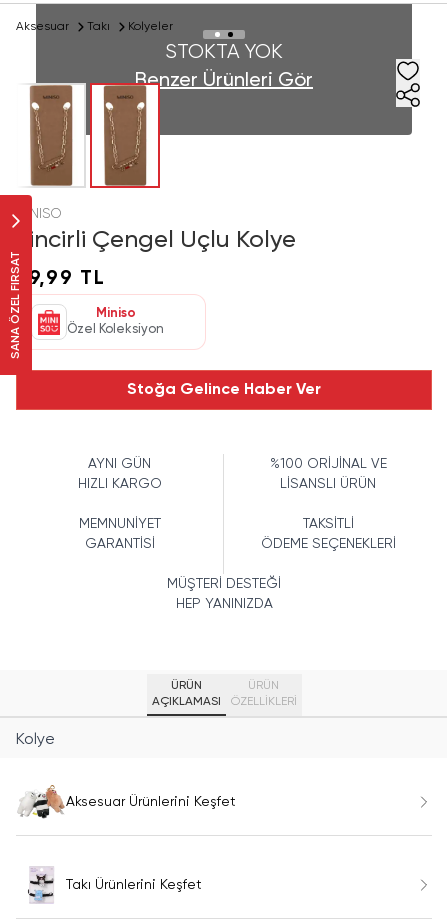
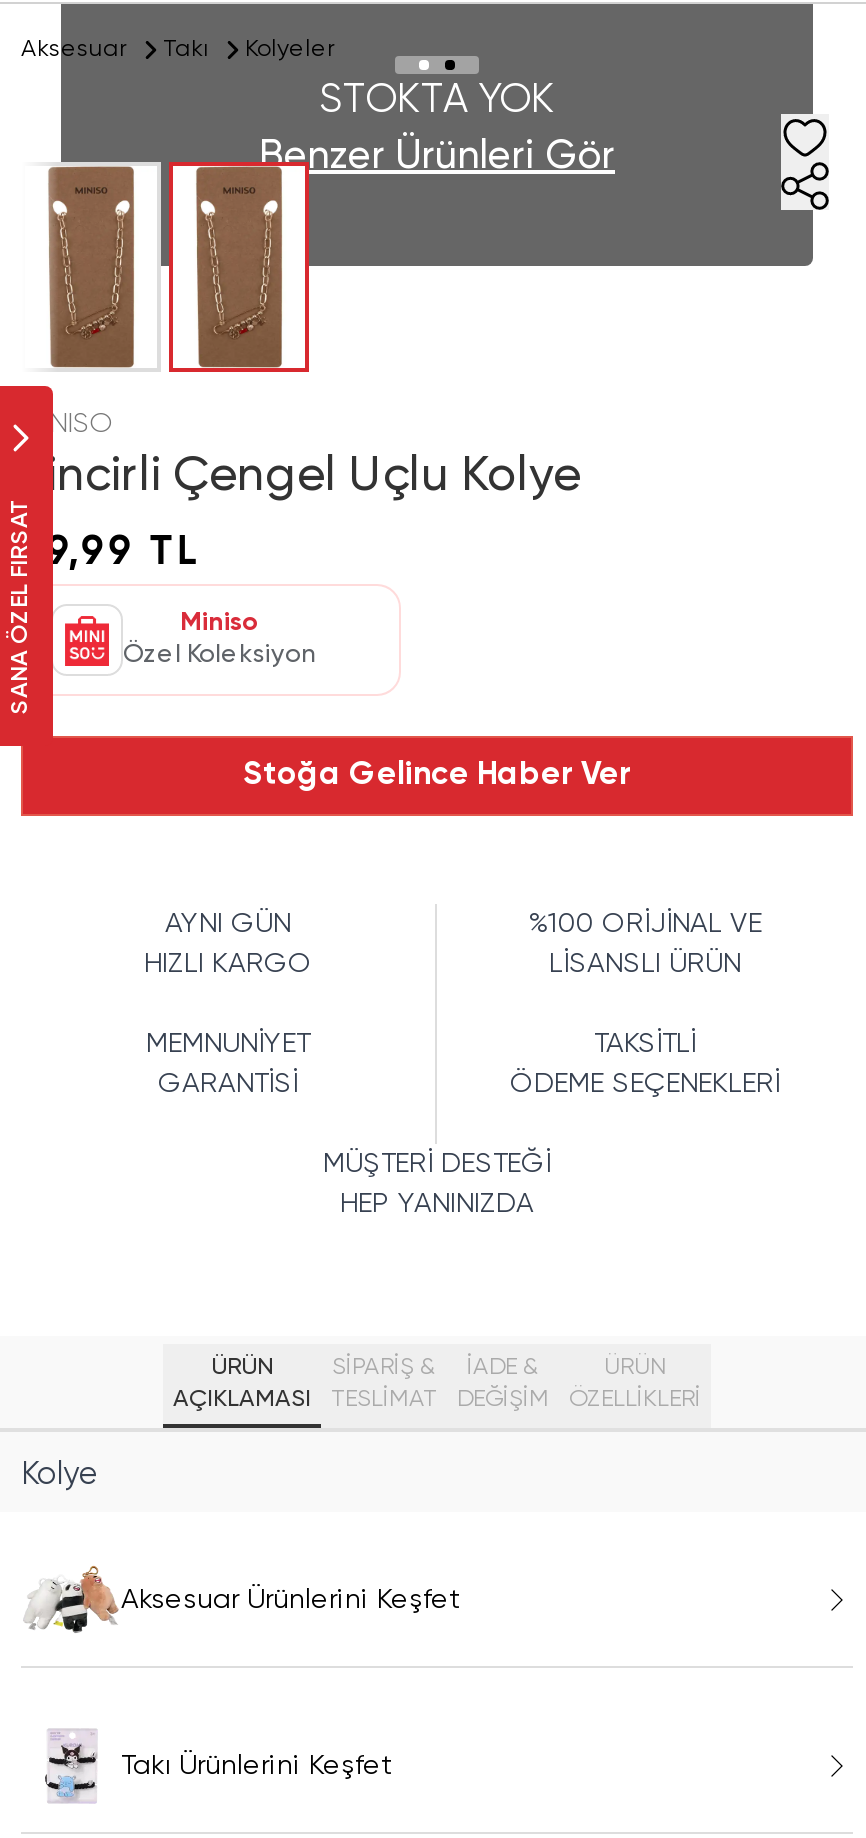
+ SİPARİŞ &
+ TESLİMAT

+ İADE &
+ DEĞİŞİM
